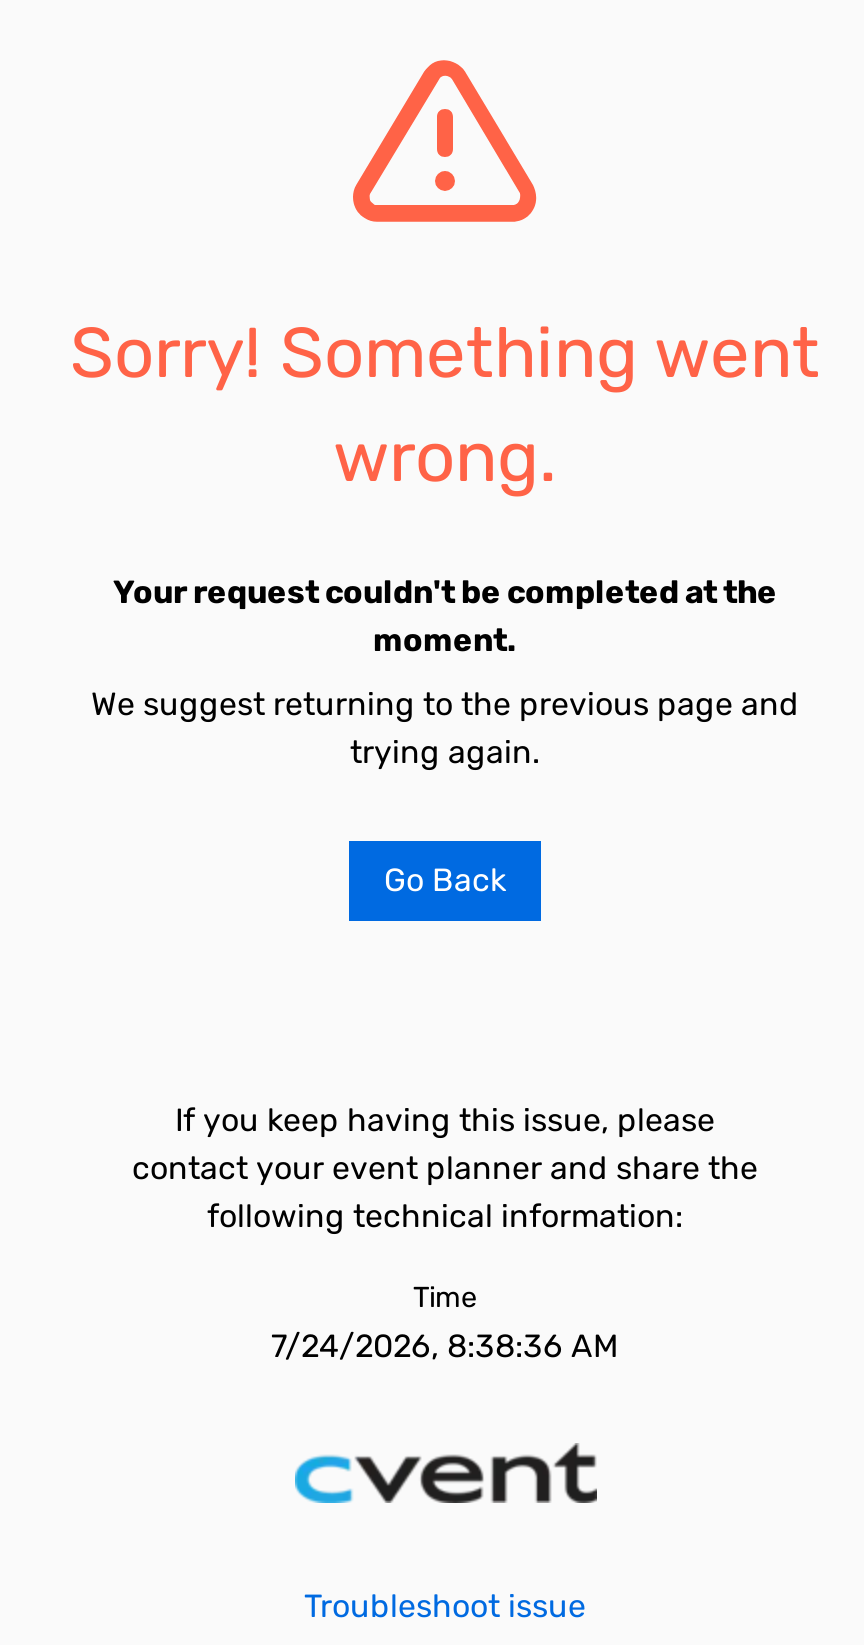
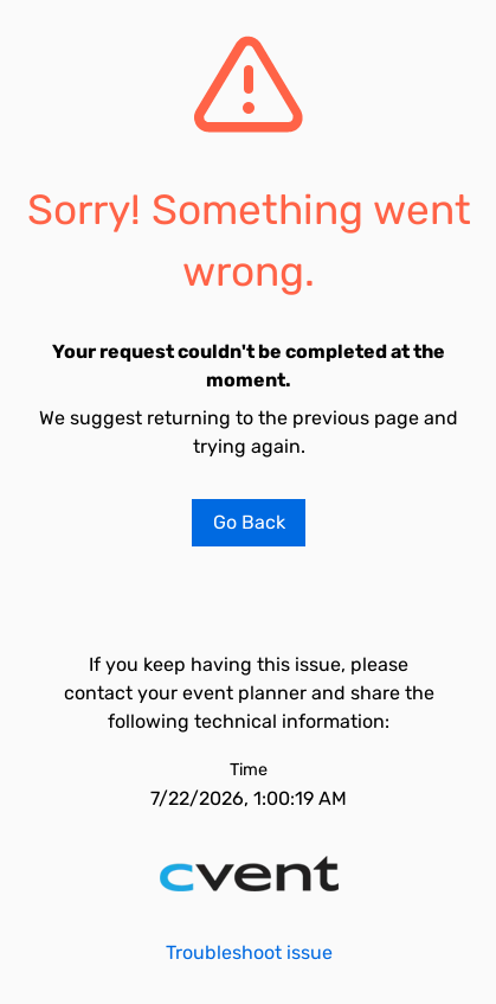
- 7/24/2026, 8:38:36 AM
+ 7/22/2026, 1:00:19 AM
